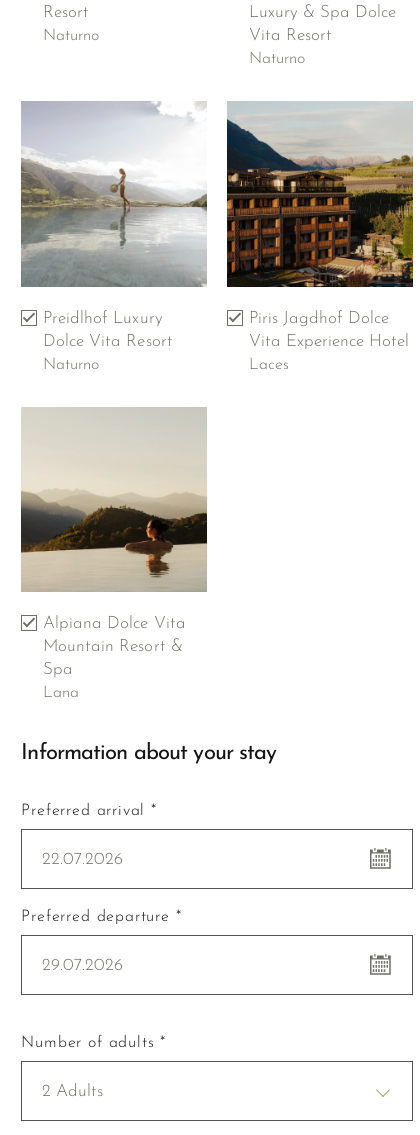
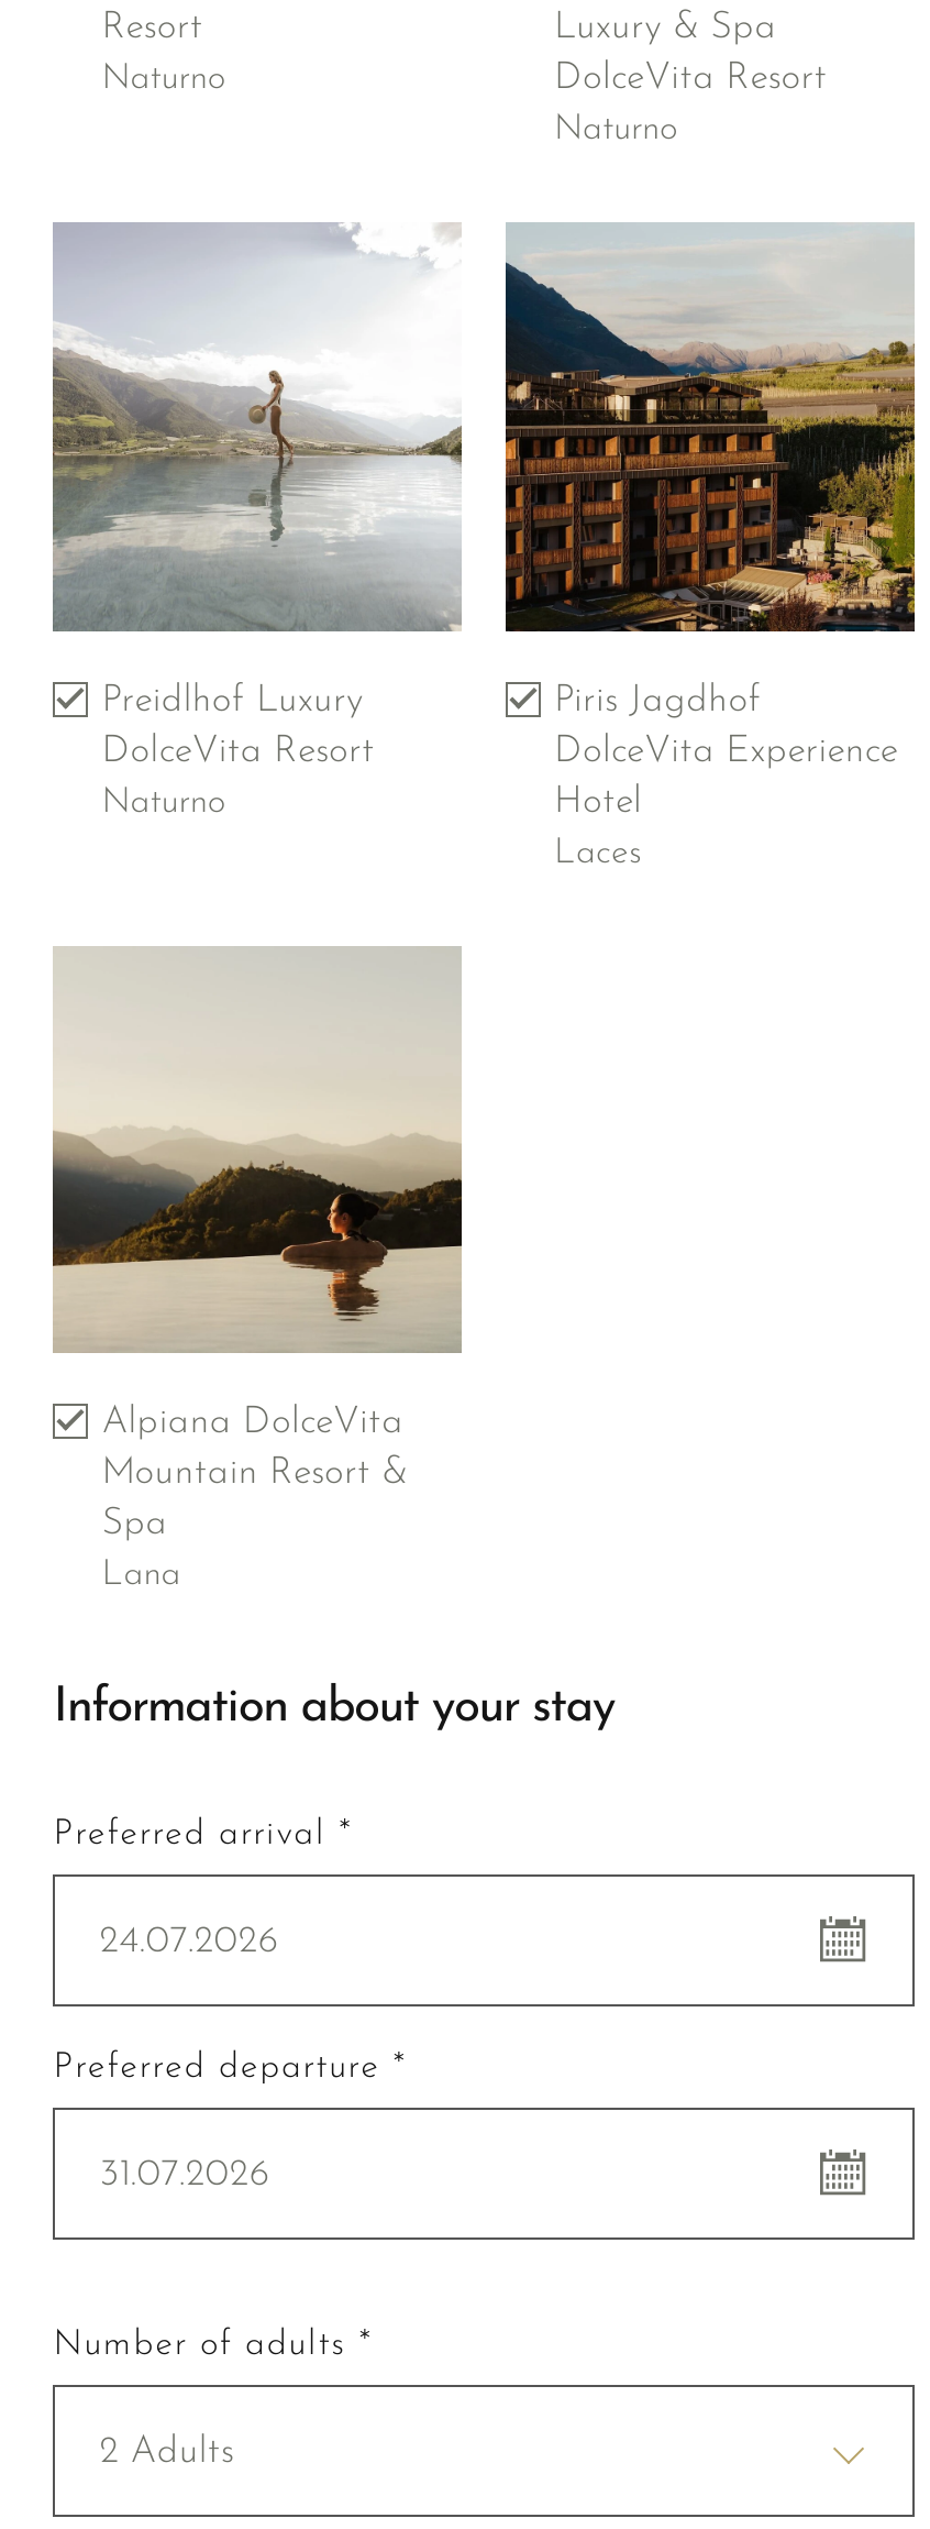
- Dolce Vita Resort
+ DolceVita Resort

- Alpiana Dolce Vita
+ Alpiana DolceVita

- 22.07.2026
+ 24.07.2026

- 29.07.2026
+ 31.07.2026
